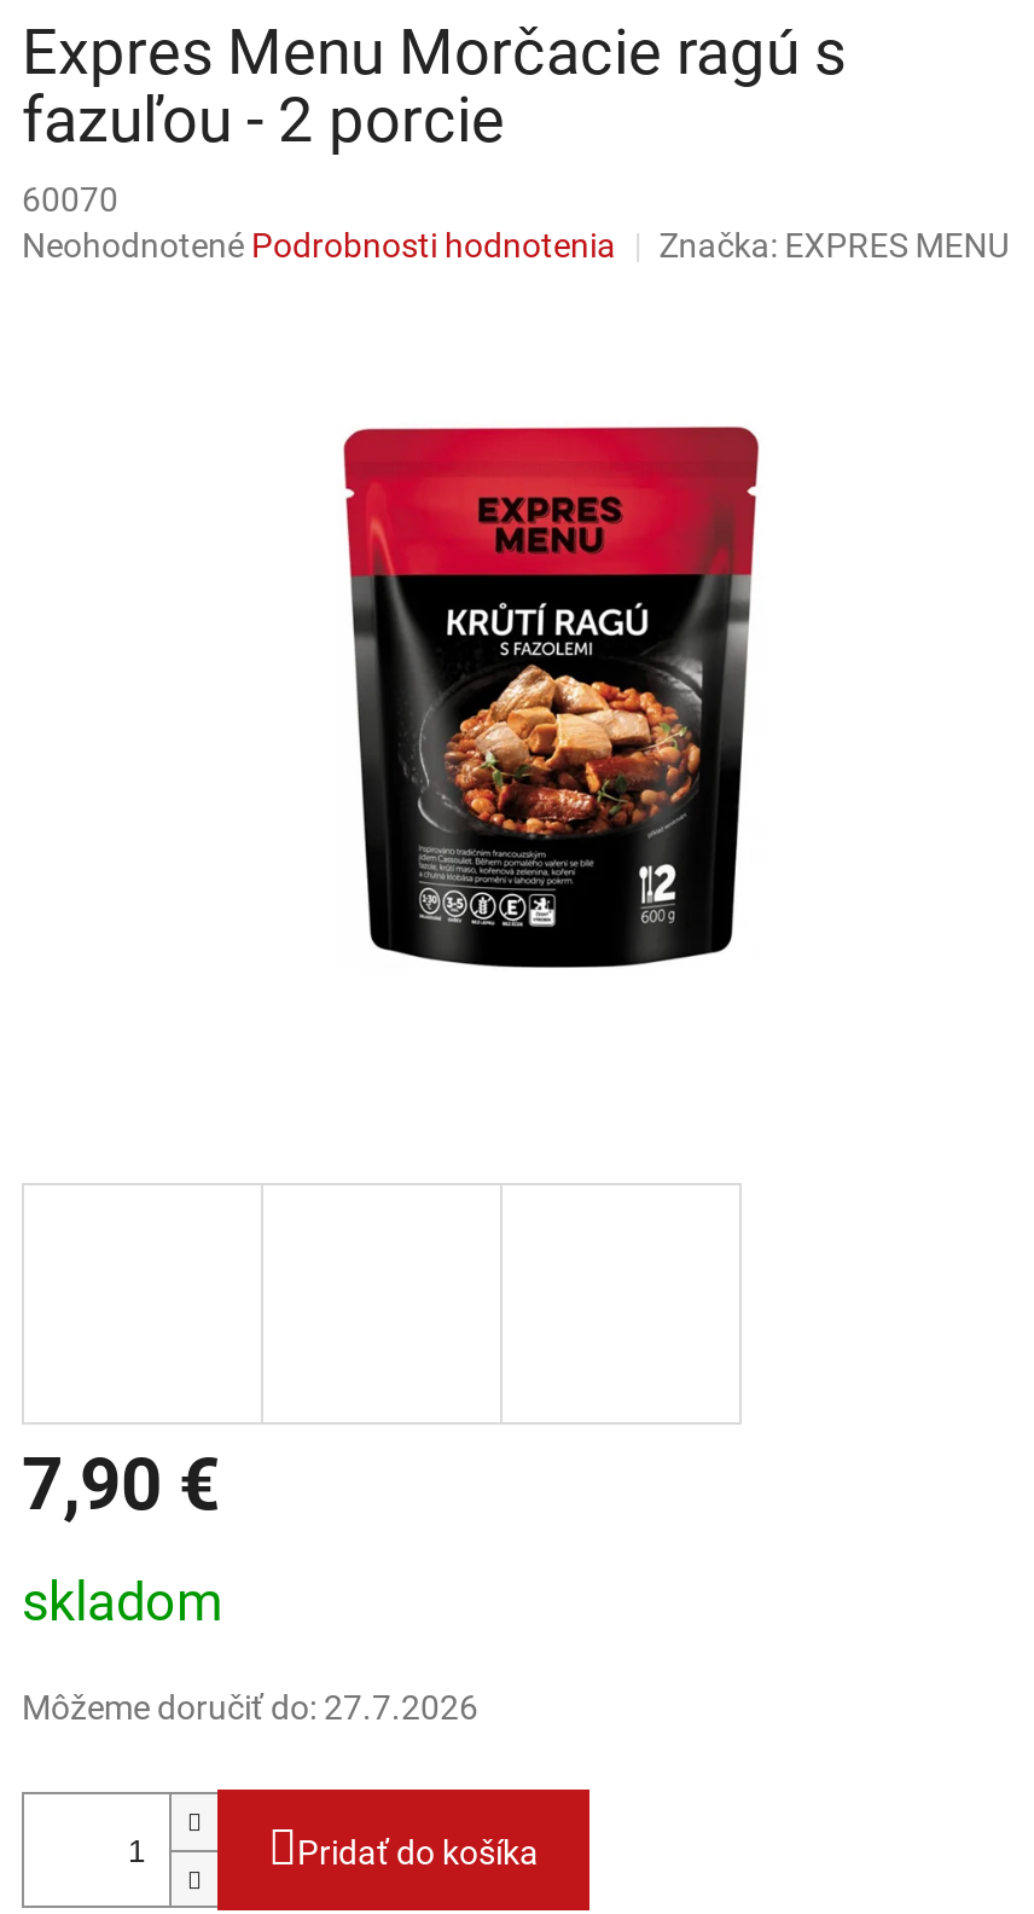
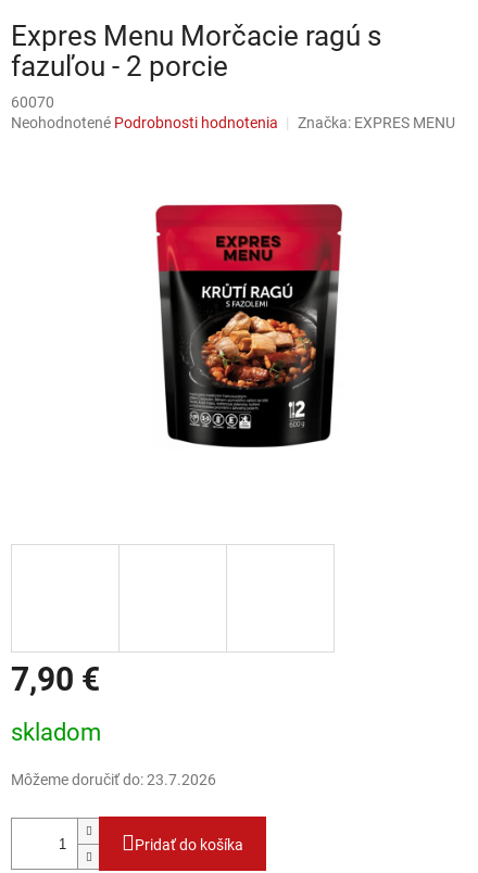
- Môžeme doručiť do: 27.7.2026
+ Môžeme doručiť do: 23.7.2026
